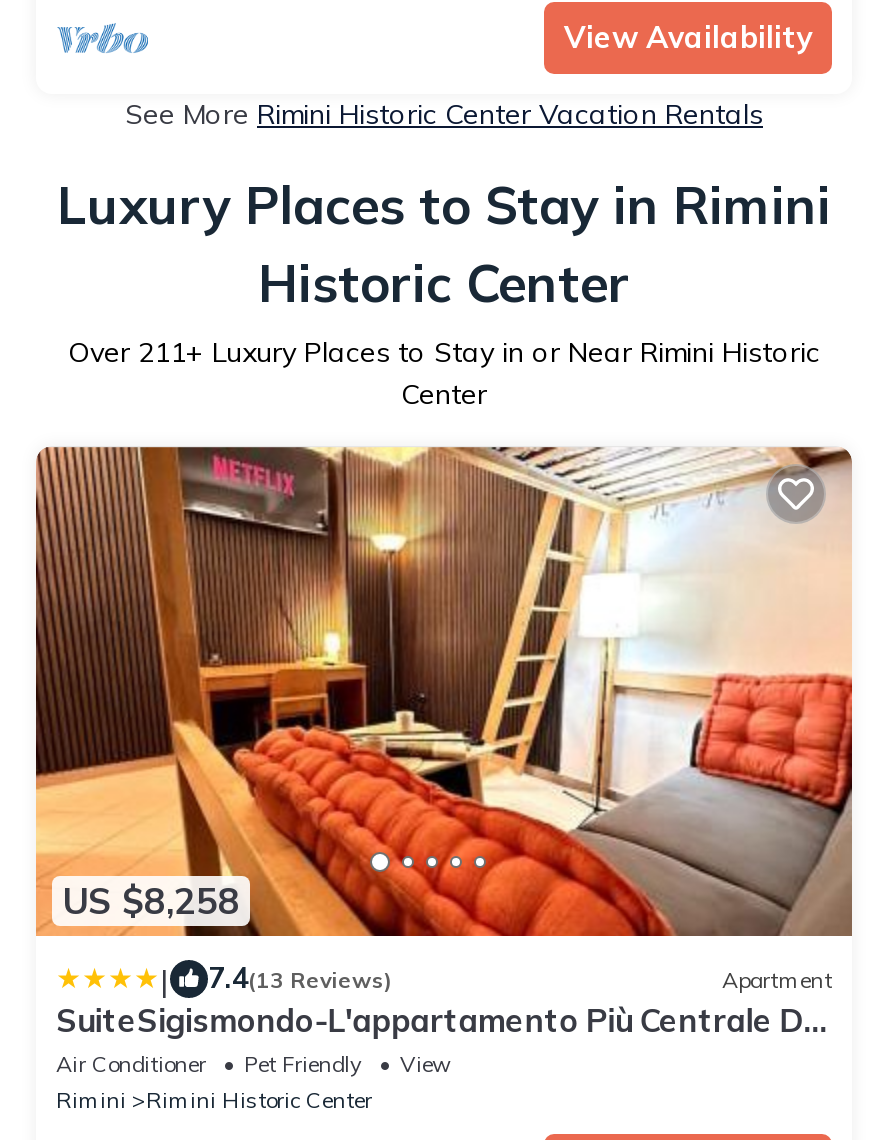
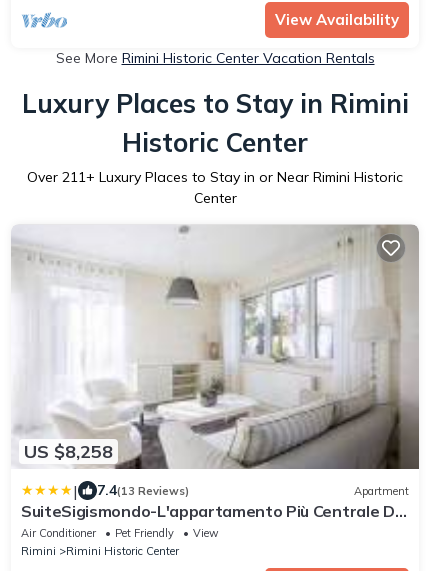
- [image]
+ [image]
